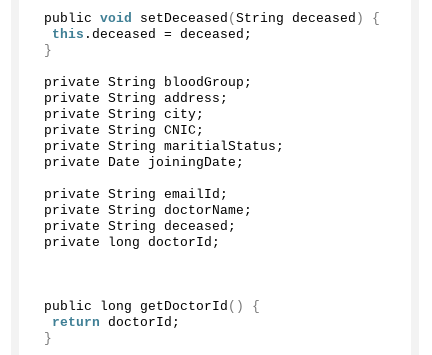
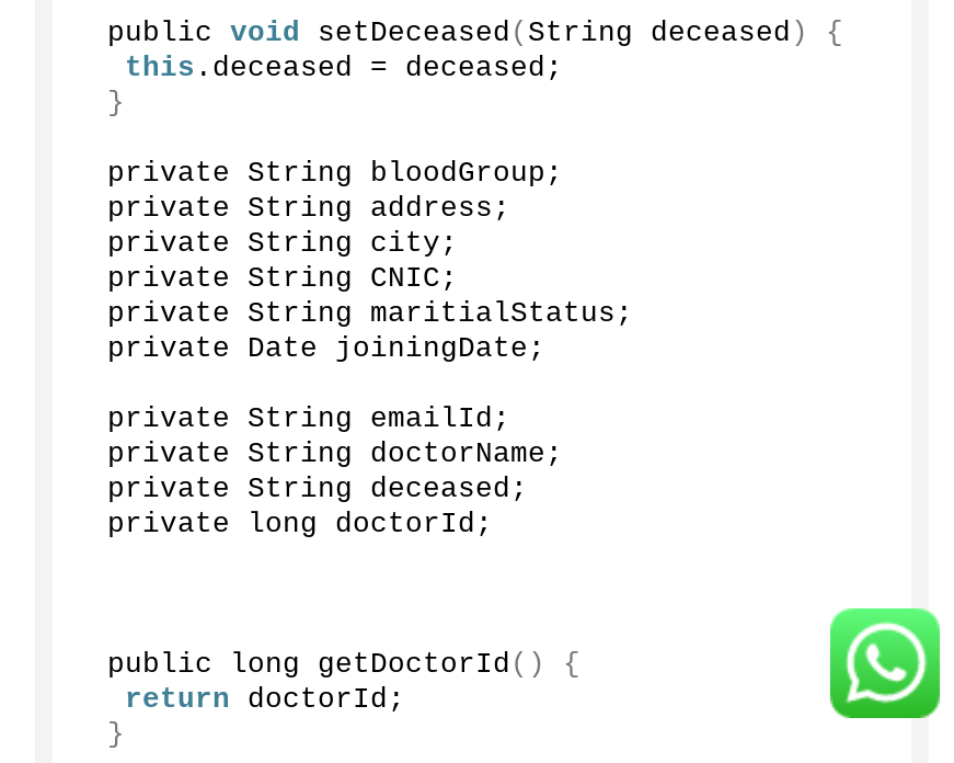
+ [image]
